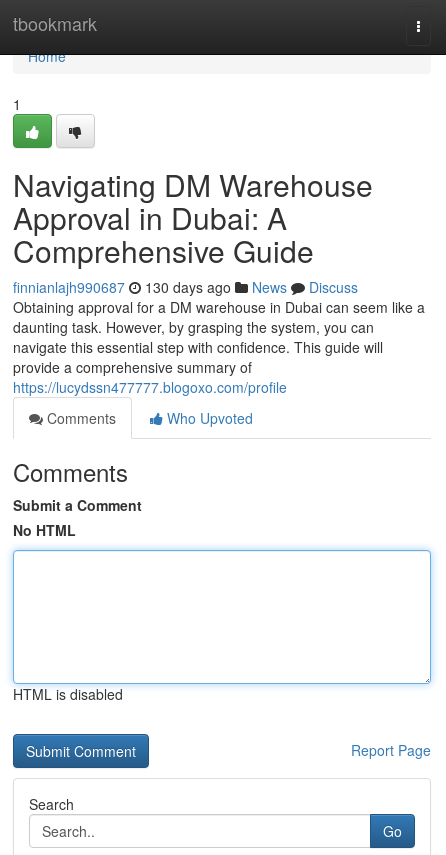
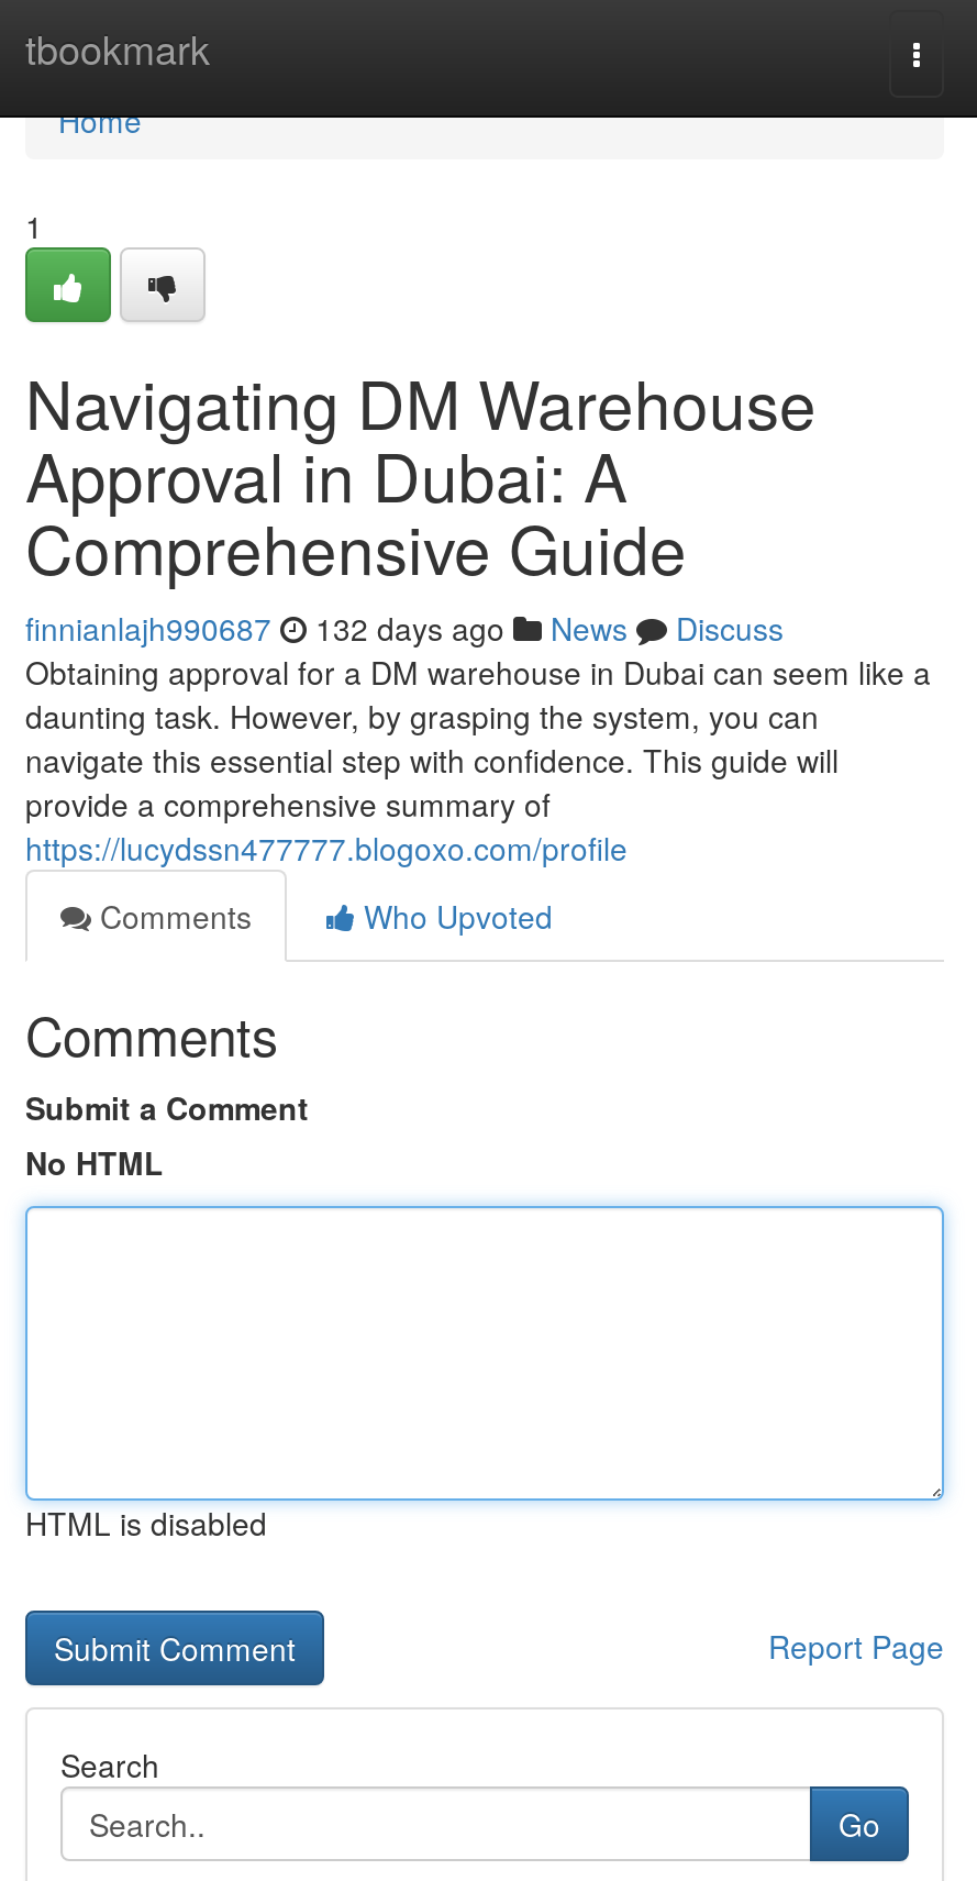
- finnianlajh990687 130 days ago News Discuss
+ finnianlajh990687 132 days ago News Discuss
